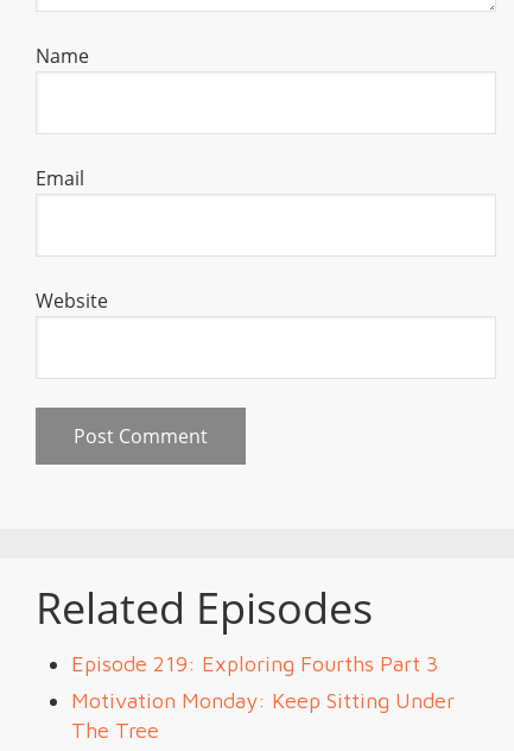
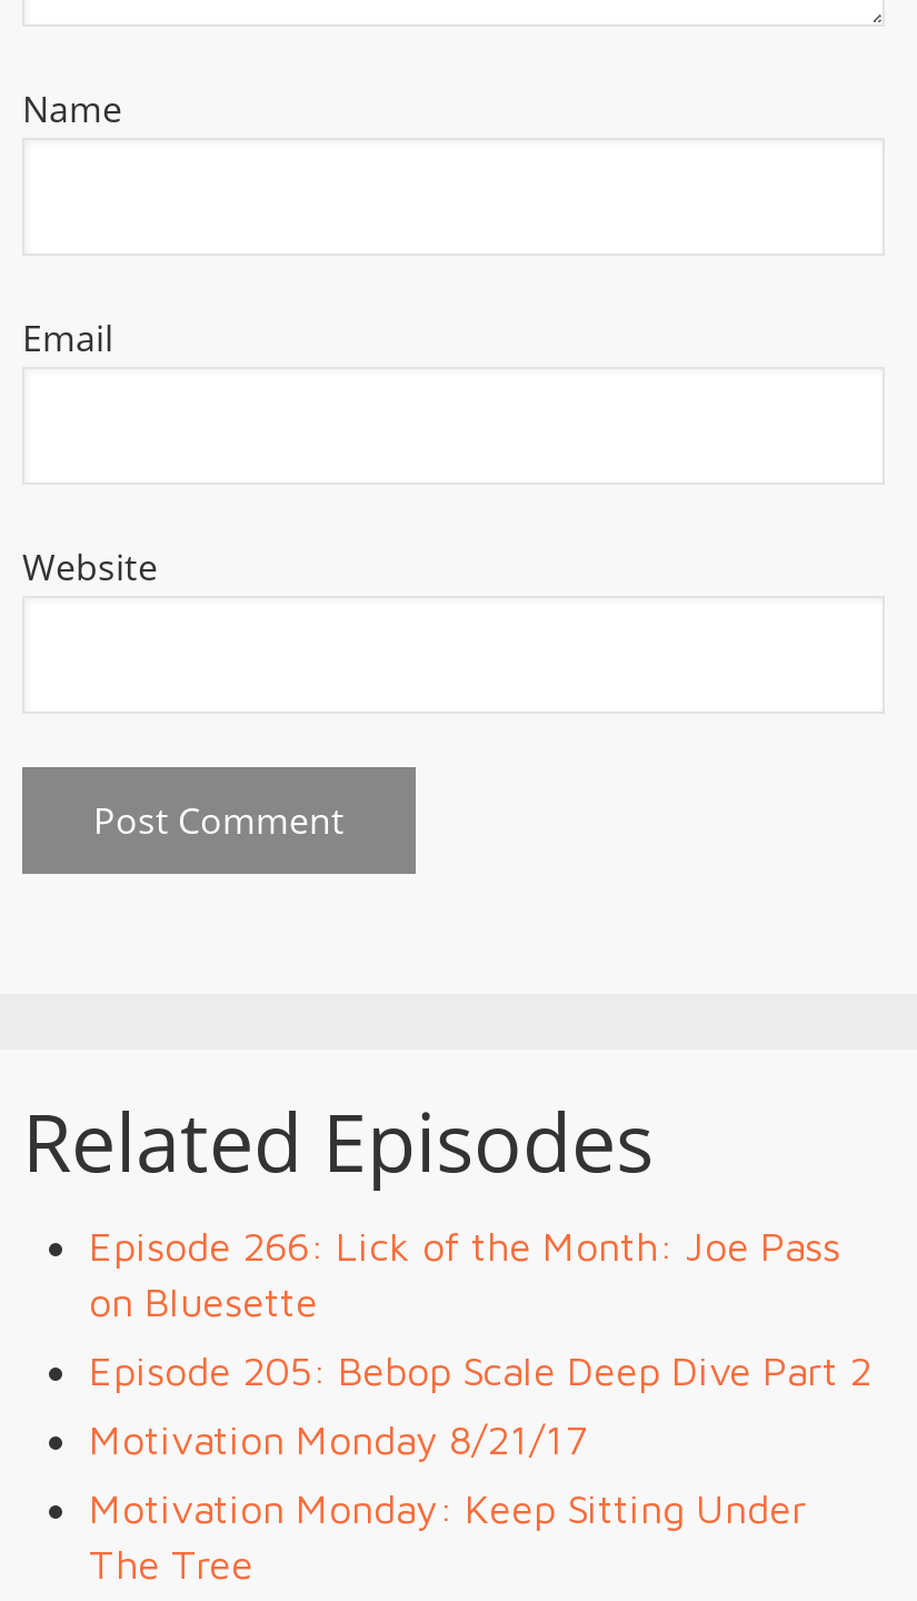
- Episode 219: Exploring Fourths Part 3
+ Episode 266: Lick of the Month: Joe Pass
+ on Bluesette
+ Episode 205: Bebop Scale Deep Dive Part 2
+ Motivation Monday 8/21/17
